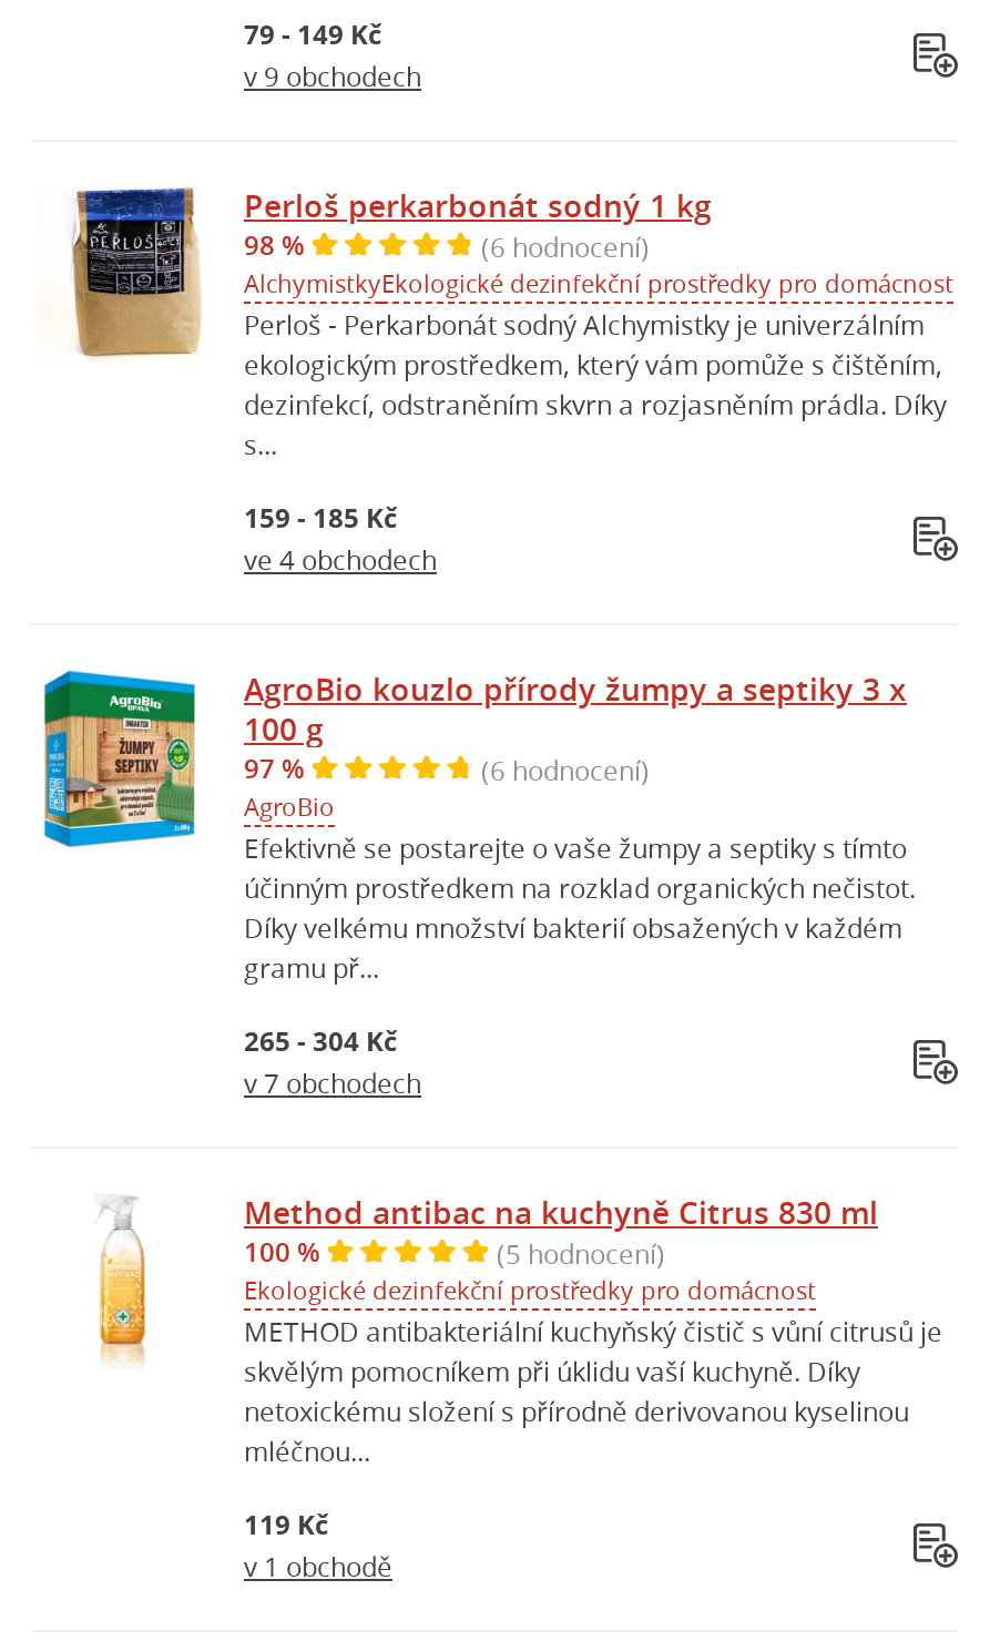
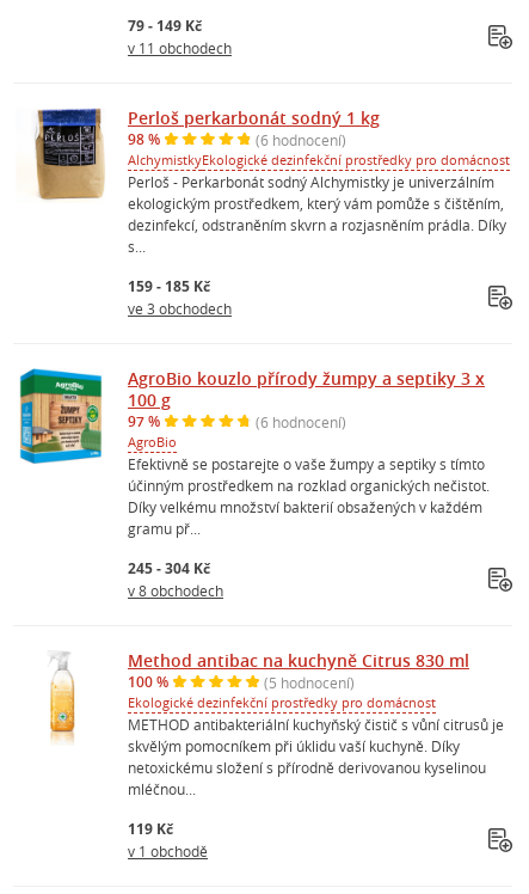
- v 9 obchodech
+ v 11 obchodech

- ve 4 obchodech
+ ve 3 obchodech

- 265 - 304 Kč
+ 245 - 304 Kč

- v 7 obchodech
+ v 8 obchodech
